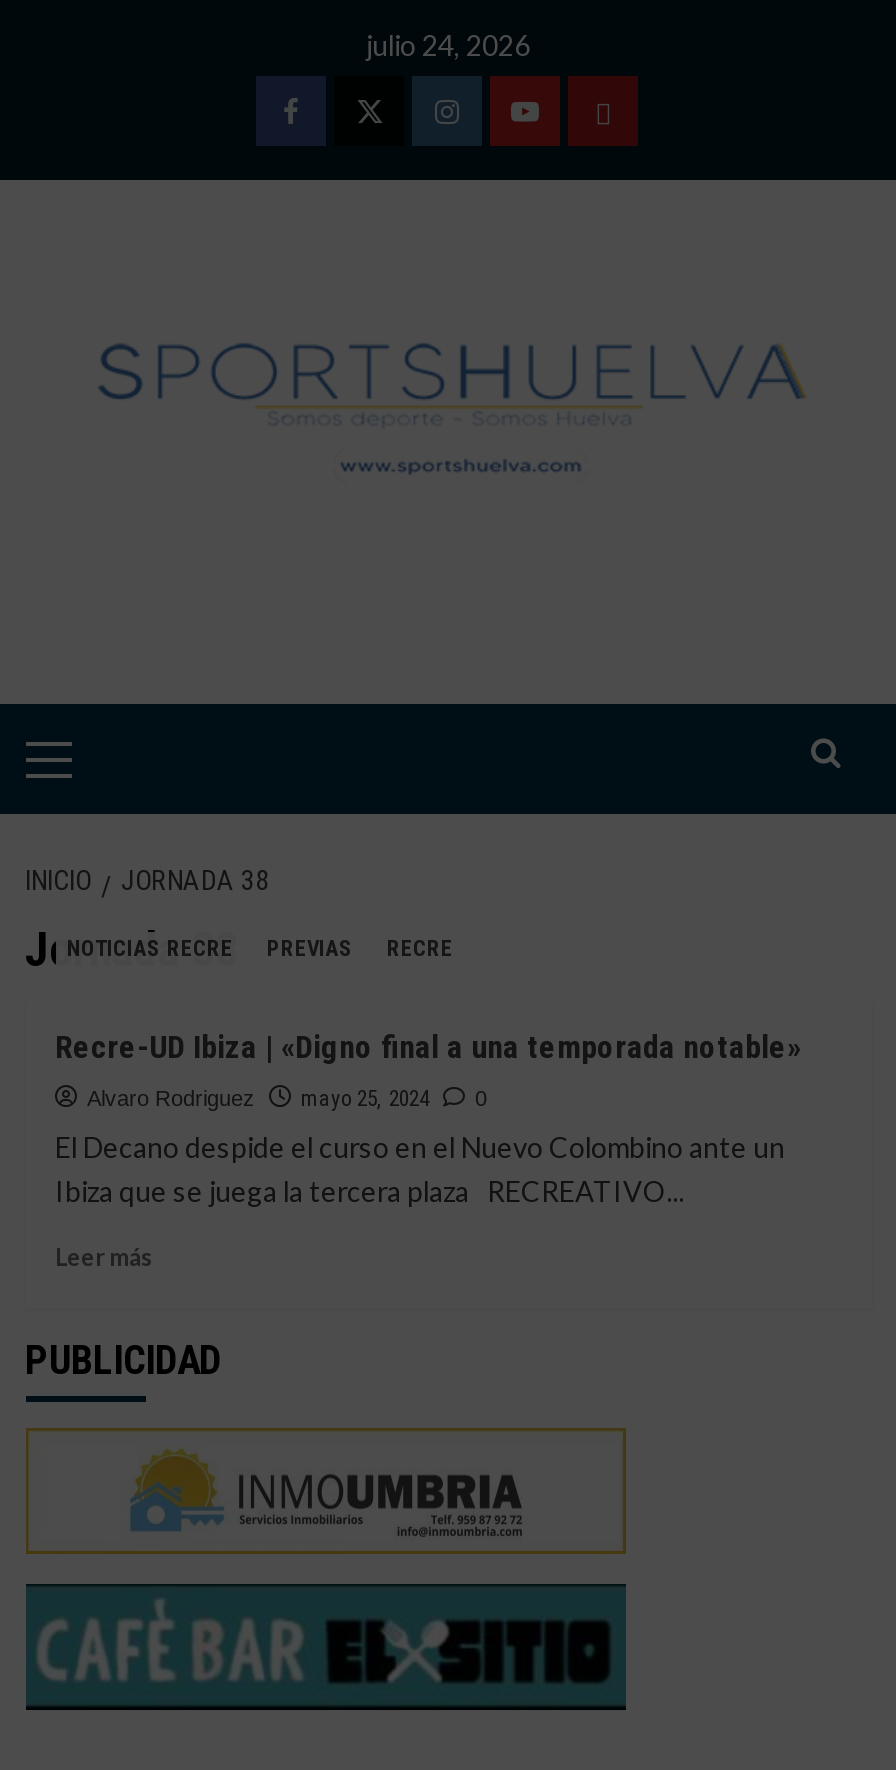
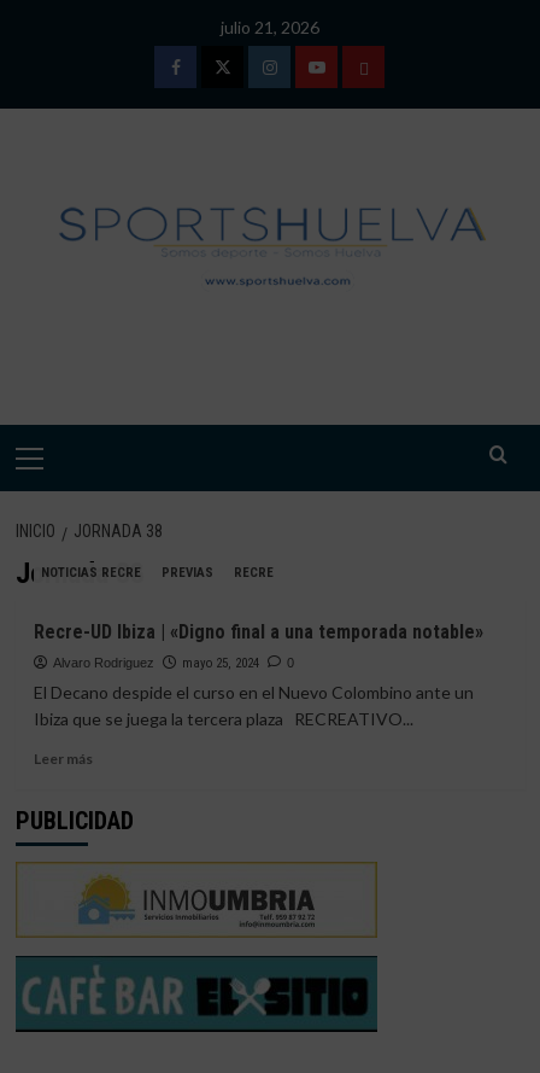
- julio 24, 2026
+ julio 21, 2026
